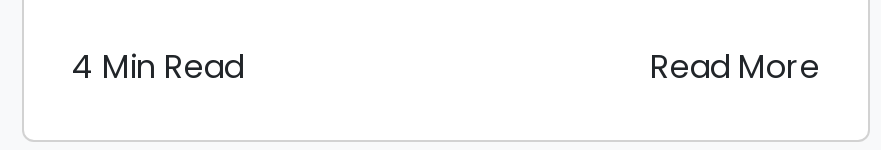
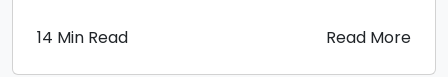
- 4 Min Read
+ 14 Min Read
